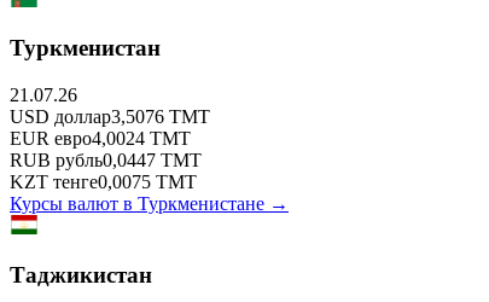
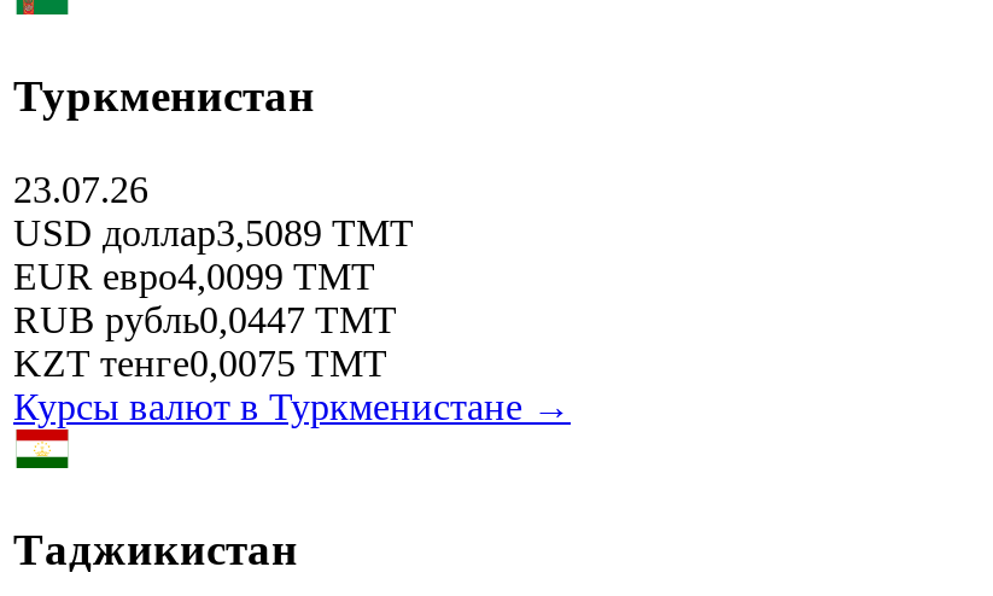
- 21.07.26
+ 23.07.26

- USD доллар3,5076 TMT
+ USD доллар3,5089 TMT

- EUR евро4,0024 TMT
+ EUR евро4,0099 TMT
